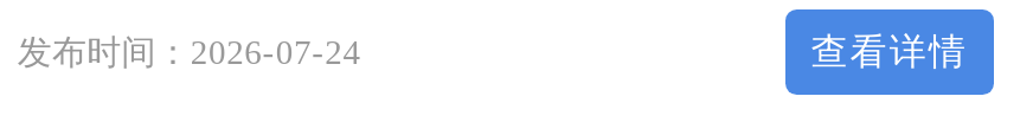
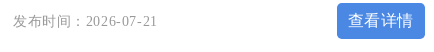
- 发布时间：2026-07-24
+ 发布时间：2026-07-21
